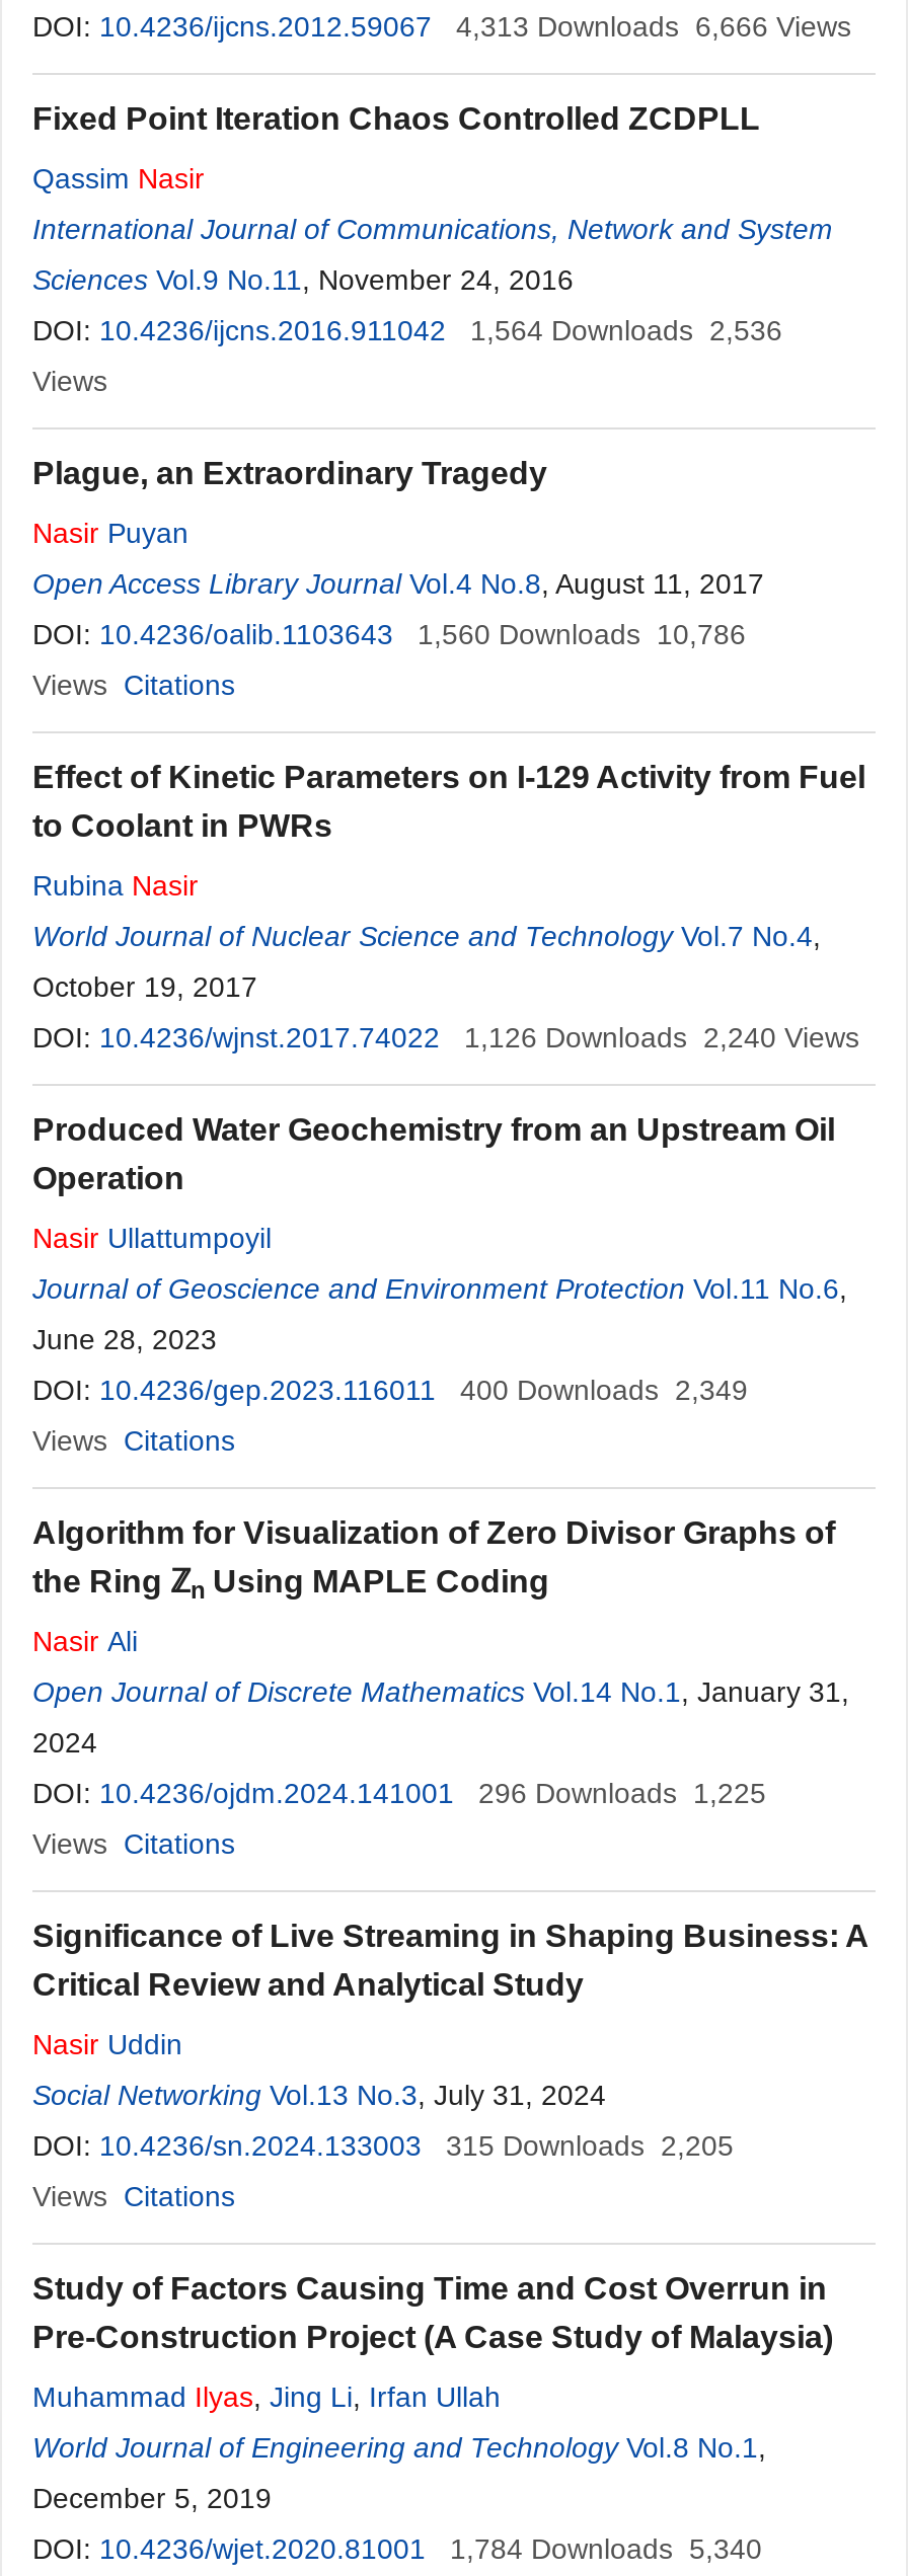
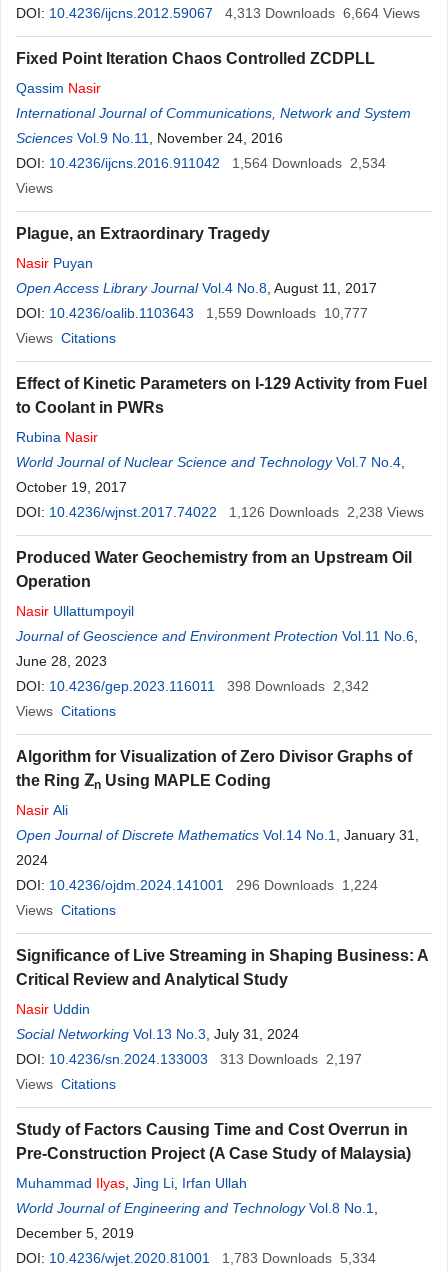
- 4,313 Downloads 6,666 Views
+ 4,313 Downloads 6,664 Views

- DOI: 10.4236/ijcns.2016.911042 1,564 Downloads 2,536
+ DOI: 10.4236/ijcns.2016.911042 1,564 Downloads 2,534

- DOI: 10.4236/oalib.1103643 1,560 Downloads 10,786
+ DOI: 10.4236/oalib.1103643 1,559 Downloads 10,777

- 1,126 Downloads 2,240 Views
+ 1,126 Downloads 2,238 Views

- DOI: 10.4236/gep.2023.116011 400 Downloads 2,349
+ DOI: 10.4236/gep.2023.116011 398 Downloads 2,342

- DOI: 10.4236/ojdm.2024.141001 296 Downloads 1,225
+ DOI: 10.4236/ojdm.2024.141001 296 Downloads 1,224

- DOI: 10.4236/sn.2024.133003 315 Downloads 2,205
+ DOI: 10.4236/sn.2024.133003 313 Downloads 2,197

- DOI: 10.4236/wjet.2020.81001 1,784 Downloads 5,340
+ DOI: 10.4236/wjet.2020.81001 1,783 Downloads 5,334
